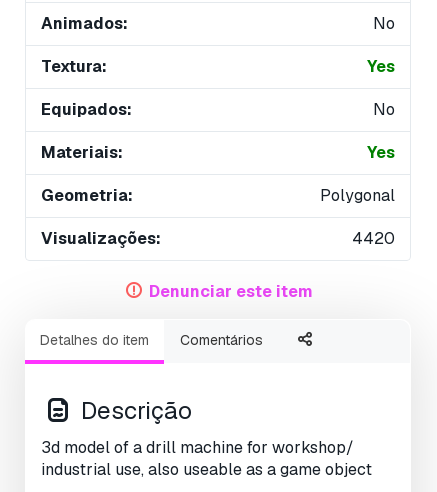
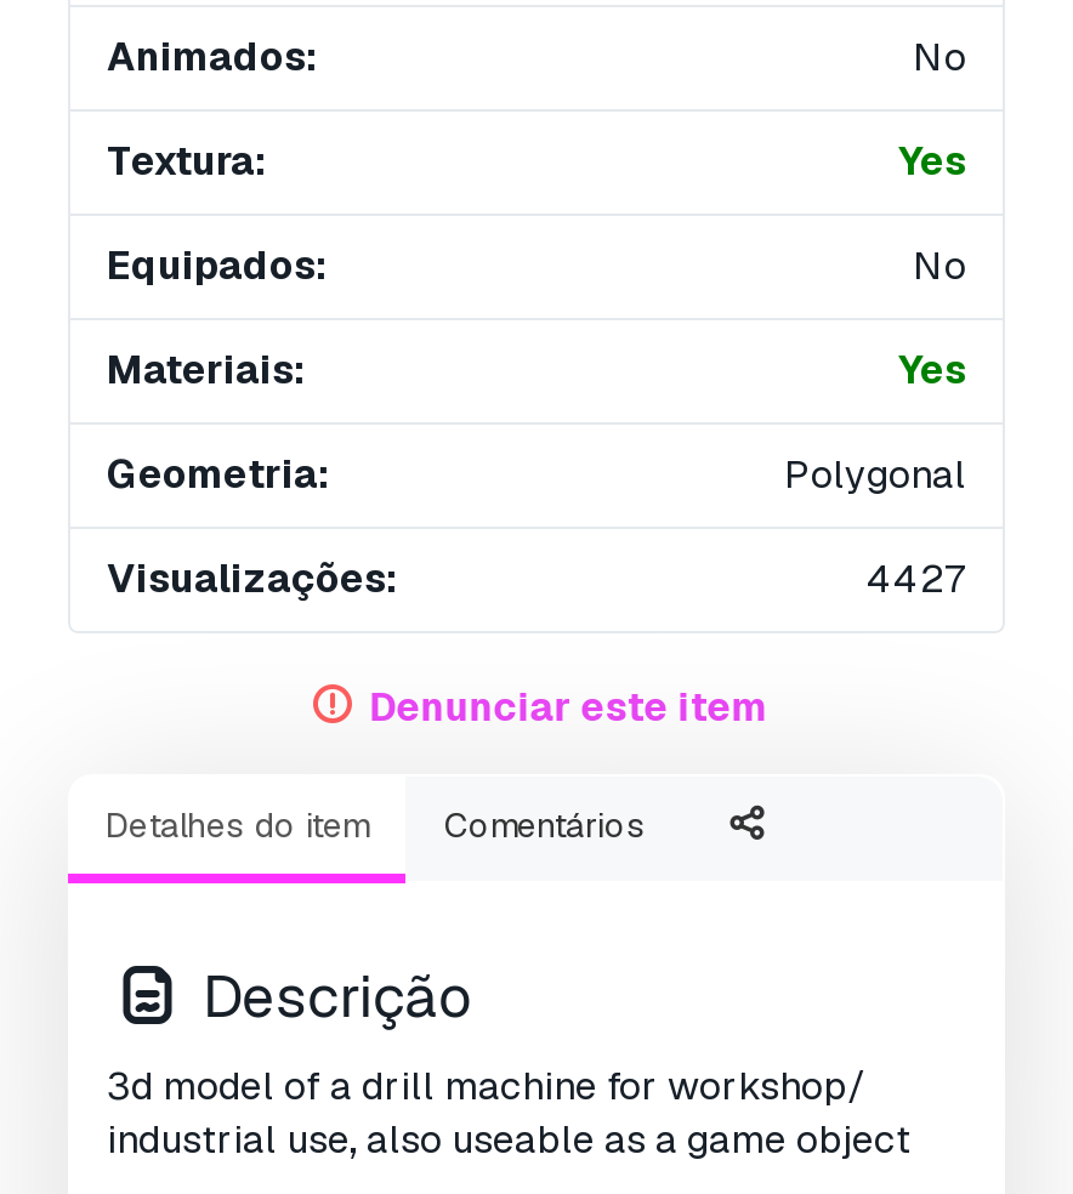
- 4420
+ 4427
